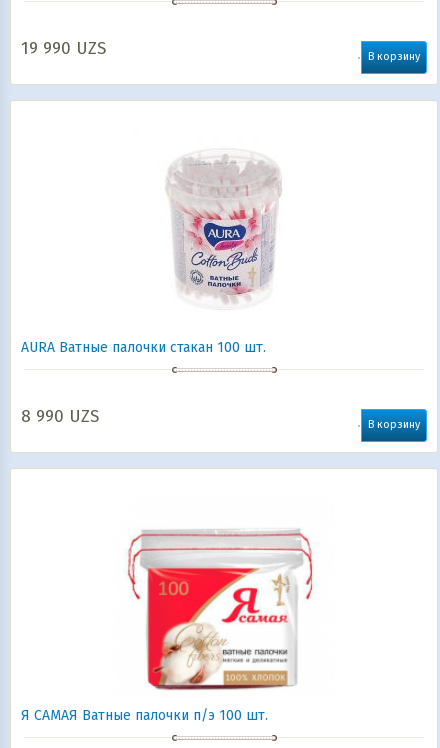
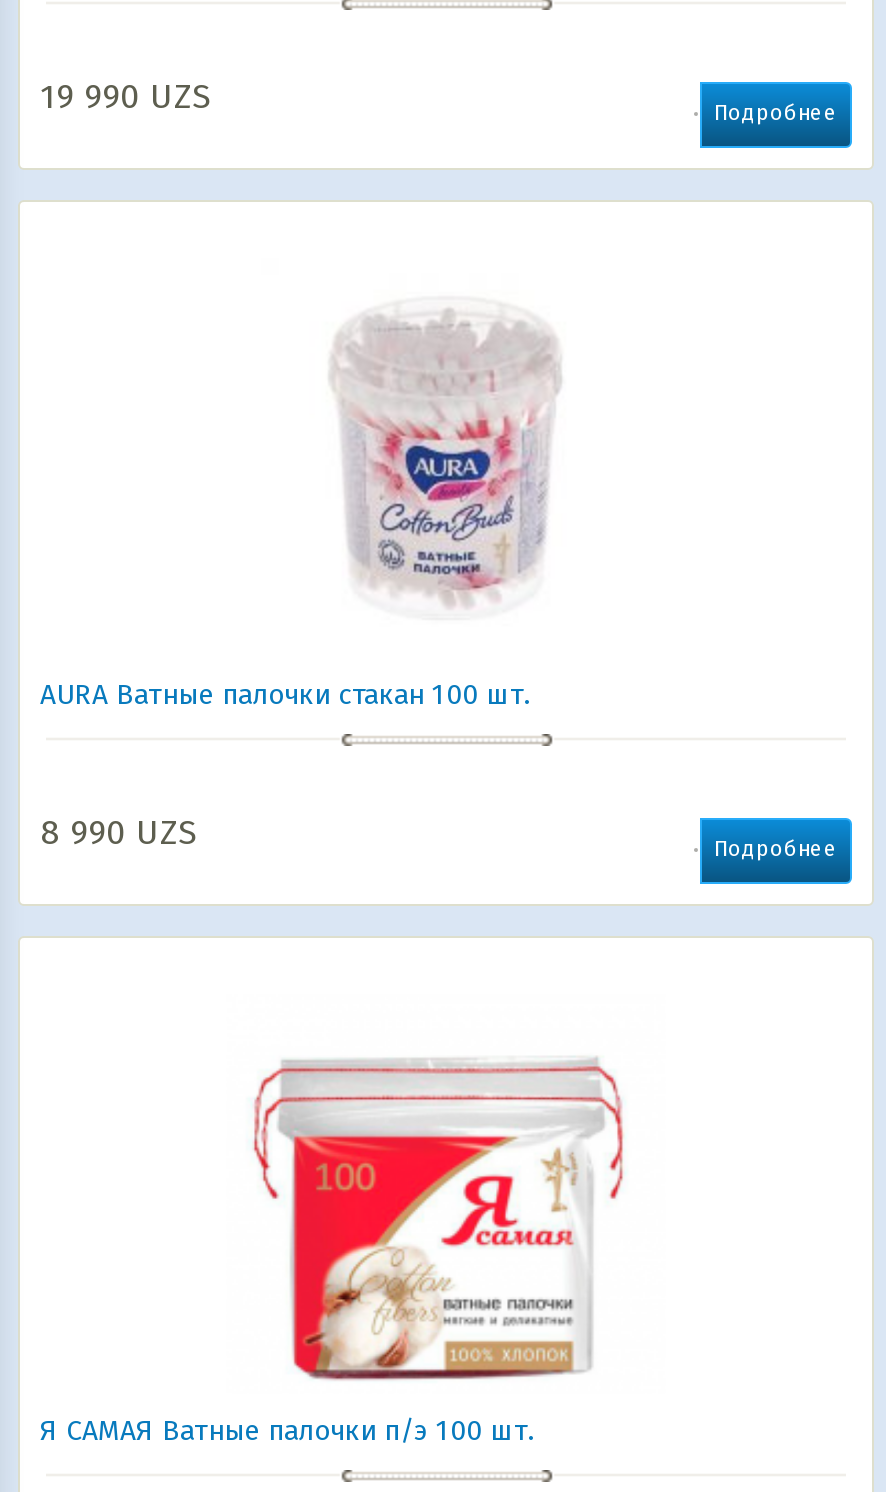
- В корзину
+ Подробнее

- В корзину
+ Подробнее
